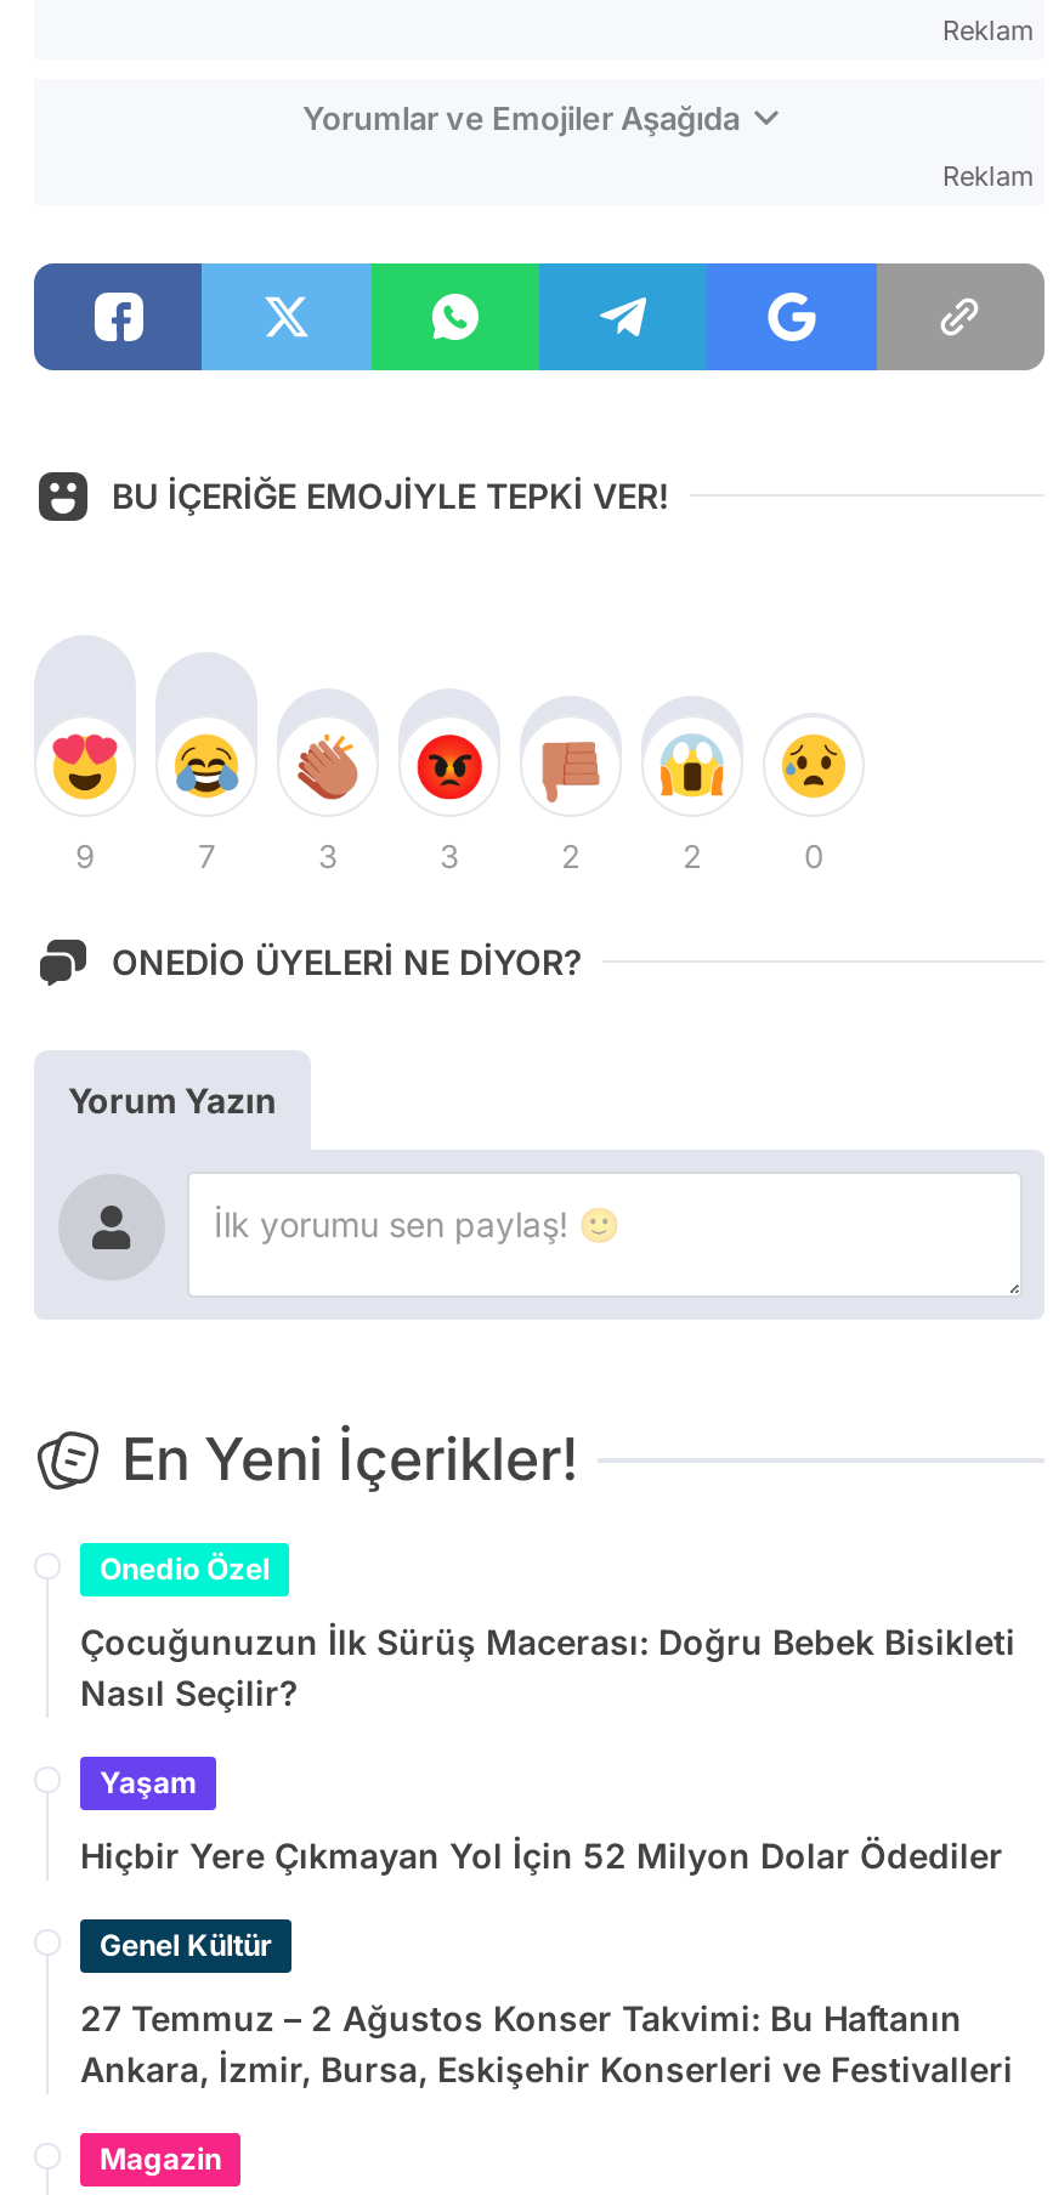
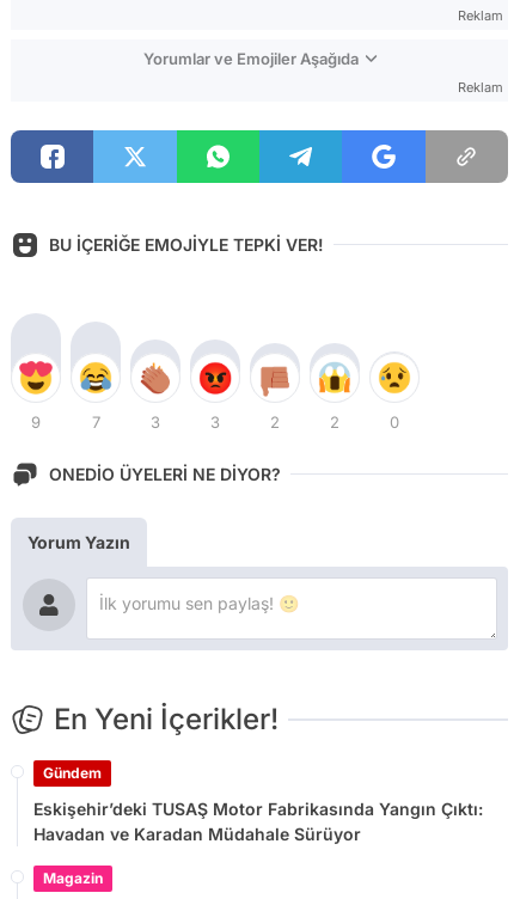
- Onedio Özel
- Çocuğunuzun İlk Sürüş Macerası: Doğru Bebek Bisikleti
- Nasıl Seçilir?
- Yaşam
- Hiçbir Yere Çıkmayan Yol İçin 52 Milyon Dolar Ödediler
- Genel Kültür
- 27 Temmuz – 2 Ağustos Konser Takvimi: Bu Haftanın
- Ankara, İzmir, Bursa, Eskişehir Konserleri ve Festivalleri
+ Gündem
+ Eskişehir’deki TUSAŞ Motor Fabrikasında Yangın Çıktı:
+ Havadan ve Karadan Müdahale Sürüyor
